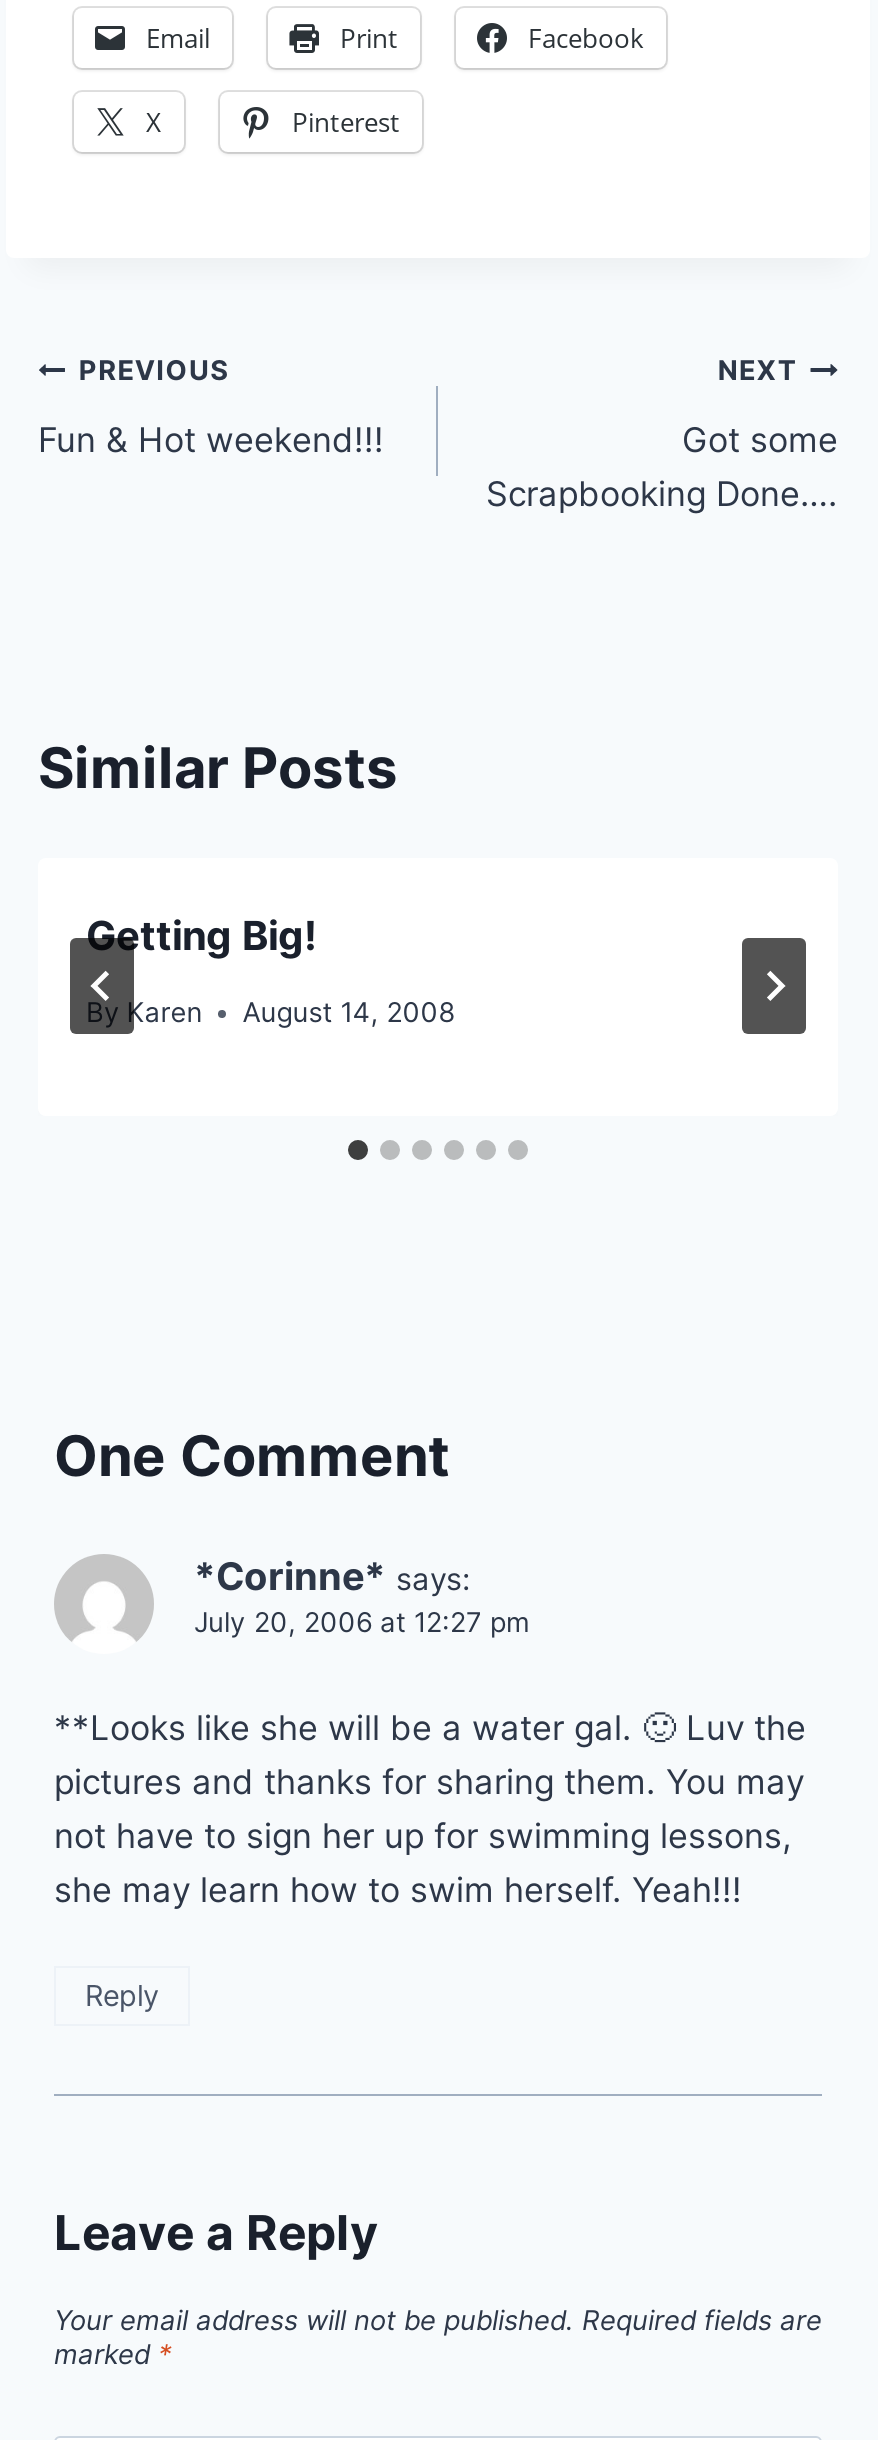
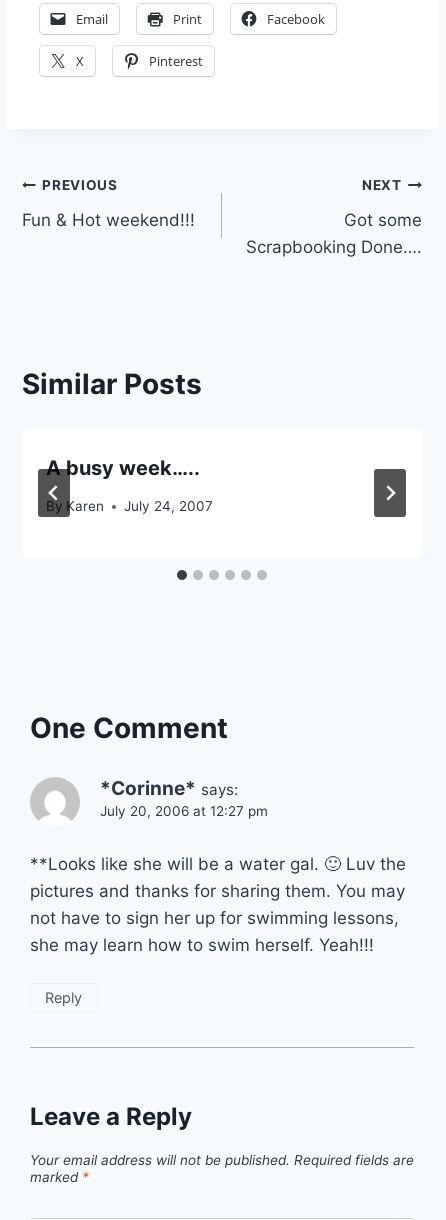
- Getting Big!
+ A busy week…..

- By Karen August 14, 2008
+ By Karen July 24, 2007
